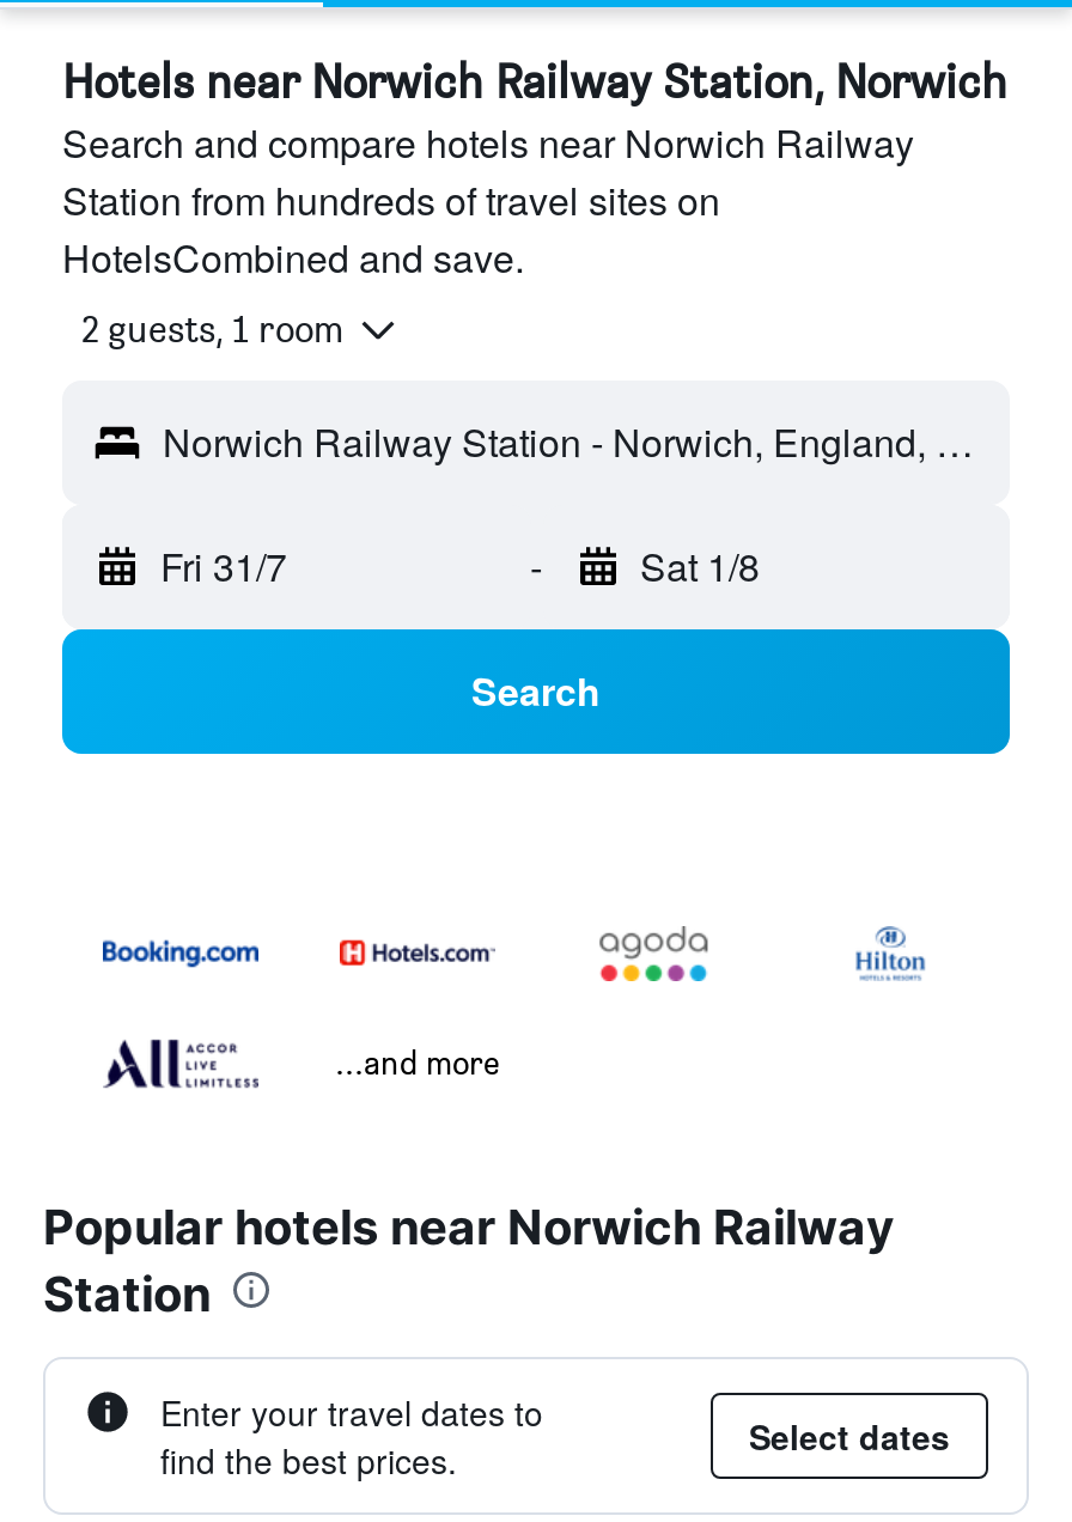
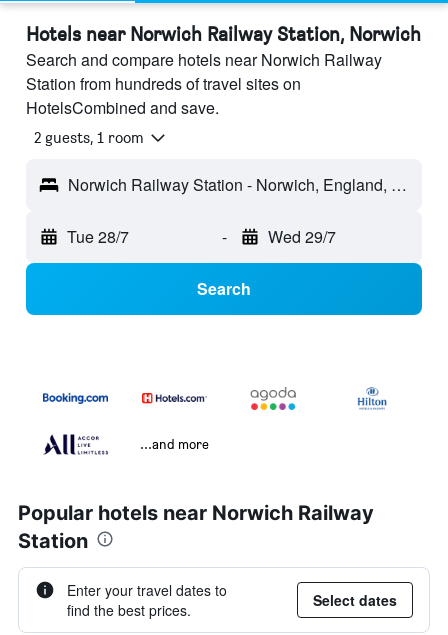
- Fri 31/7
+ Tue 28/7

- Sat 1/8
+ Wed 29/7
